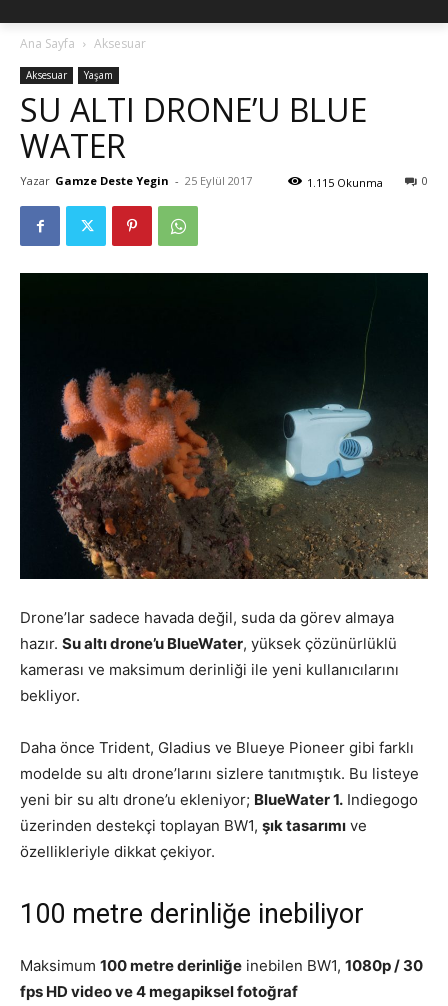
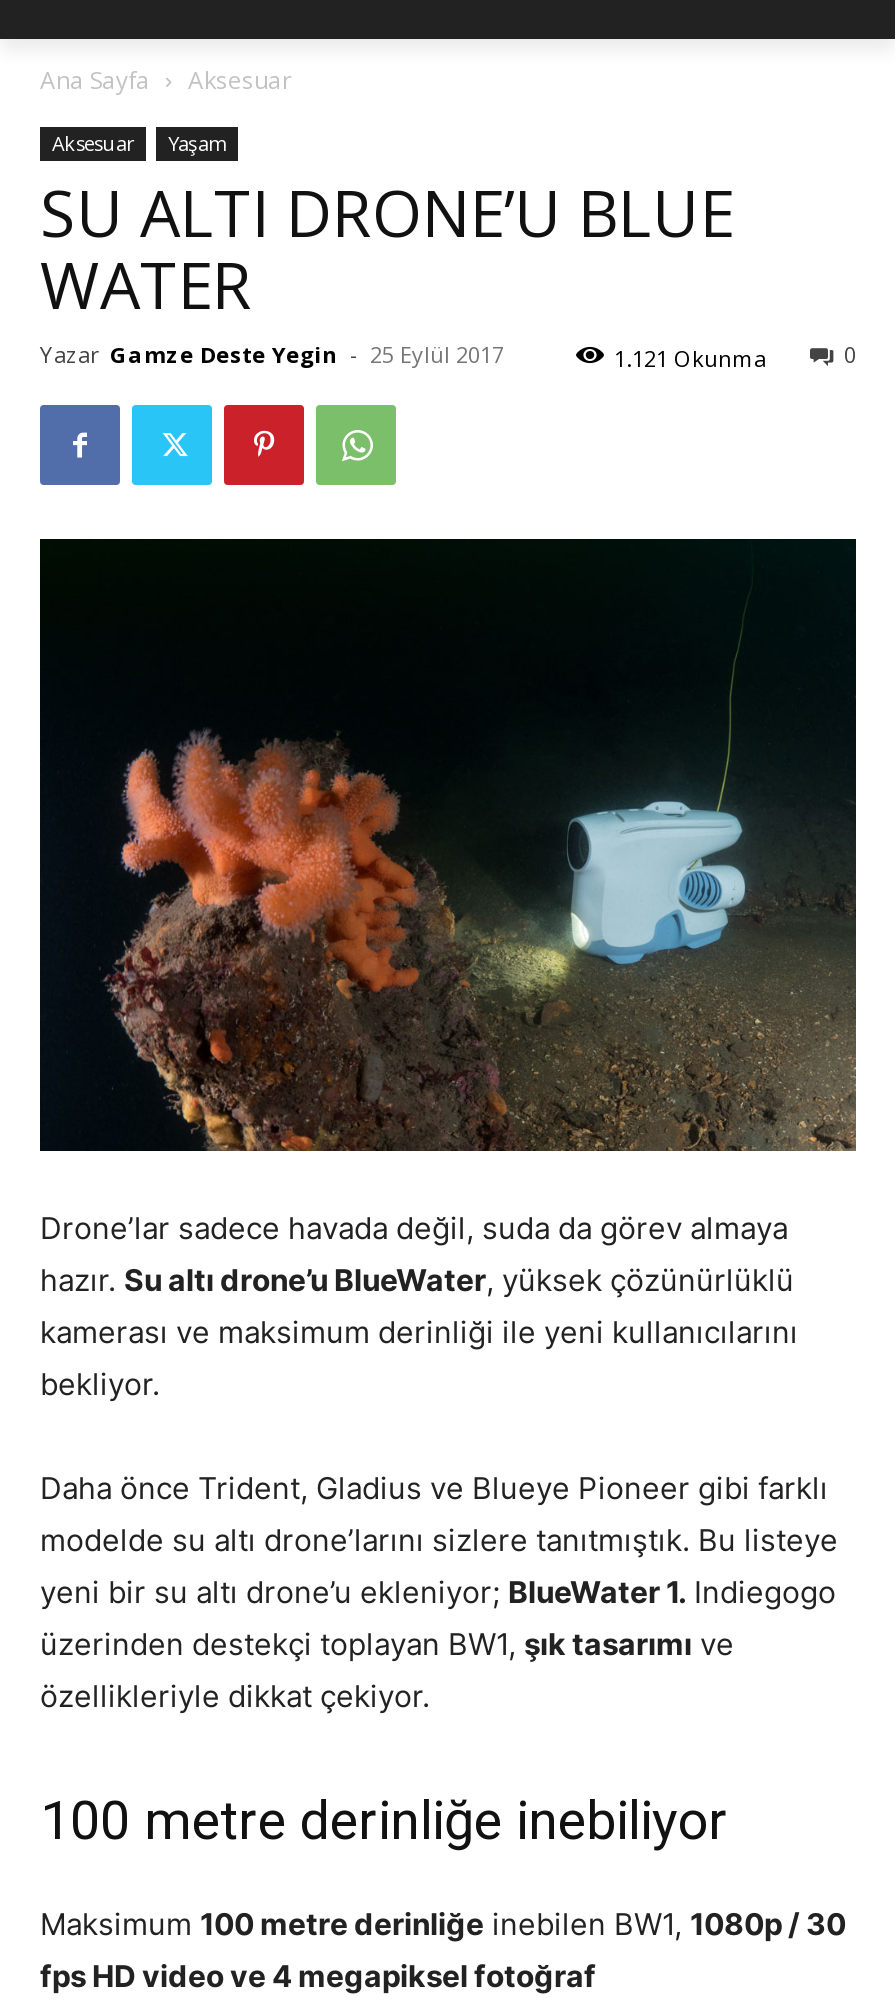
- 1.115 Okunma
+ 1.121 Okunma
